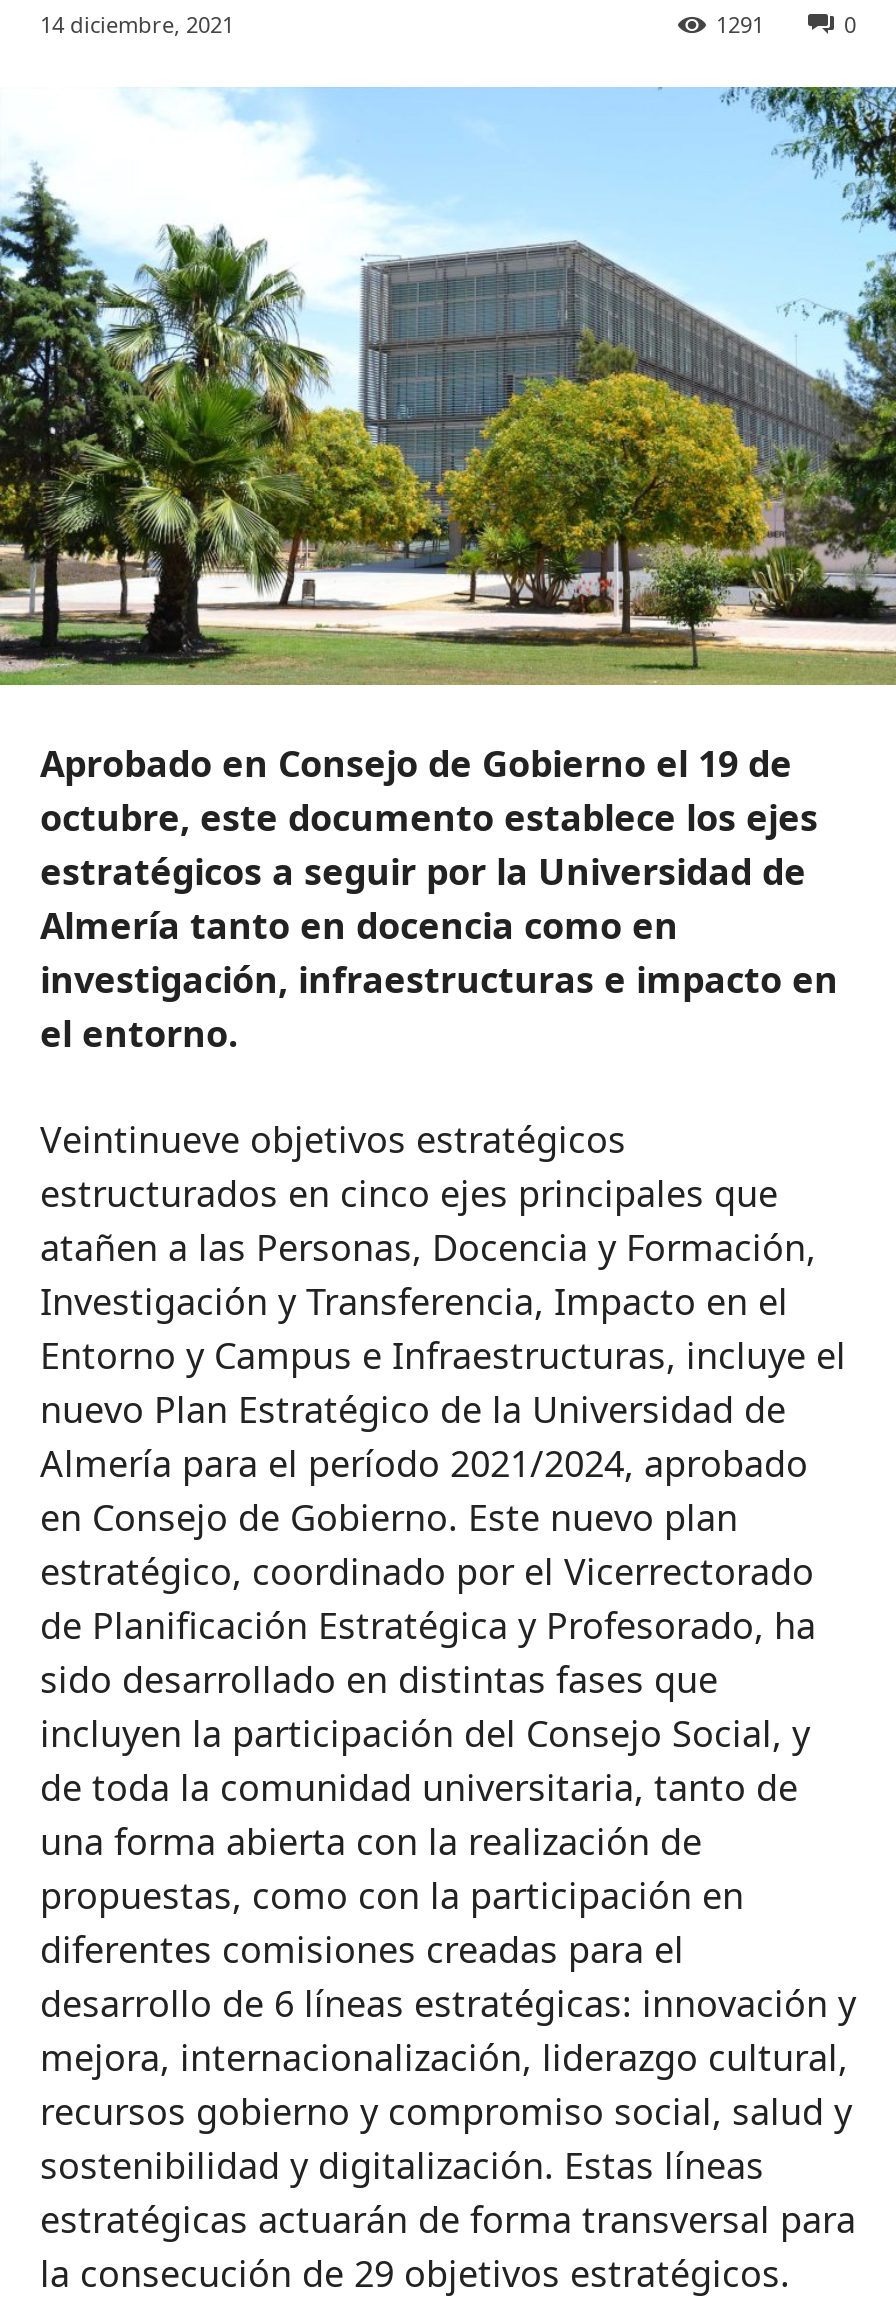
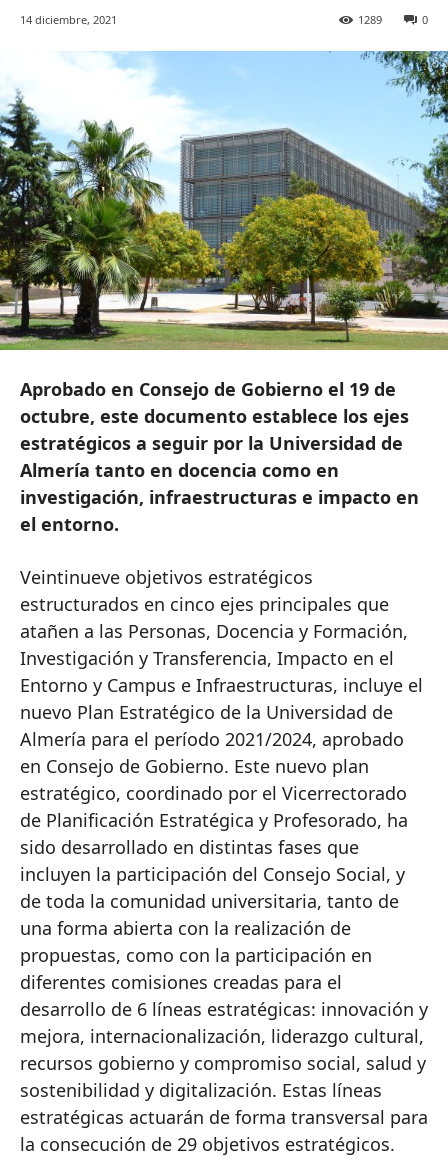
- 1291
+ 1289
